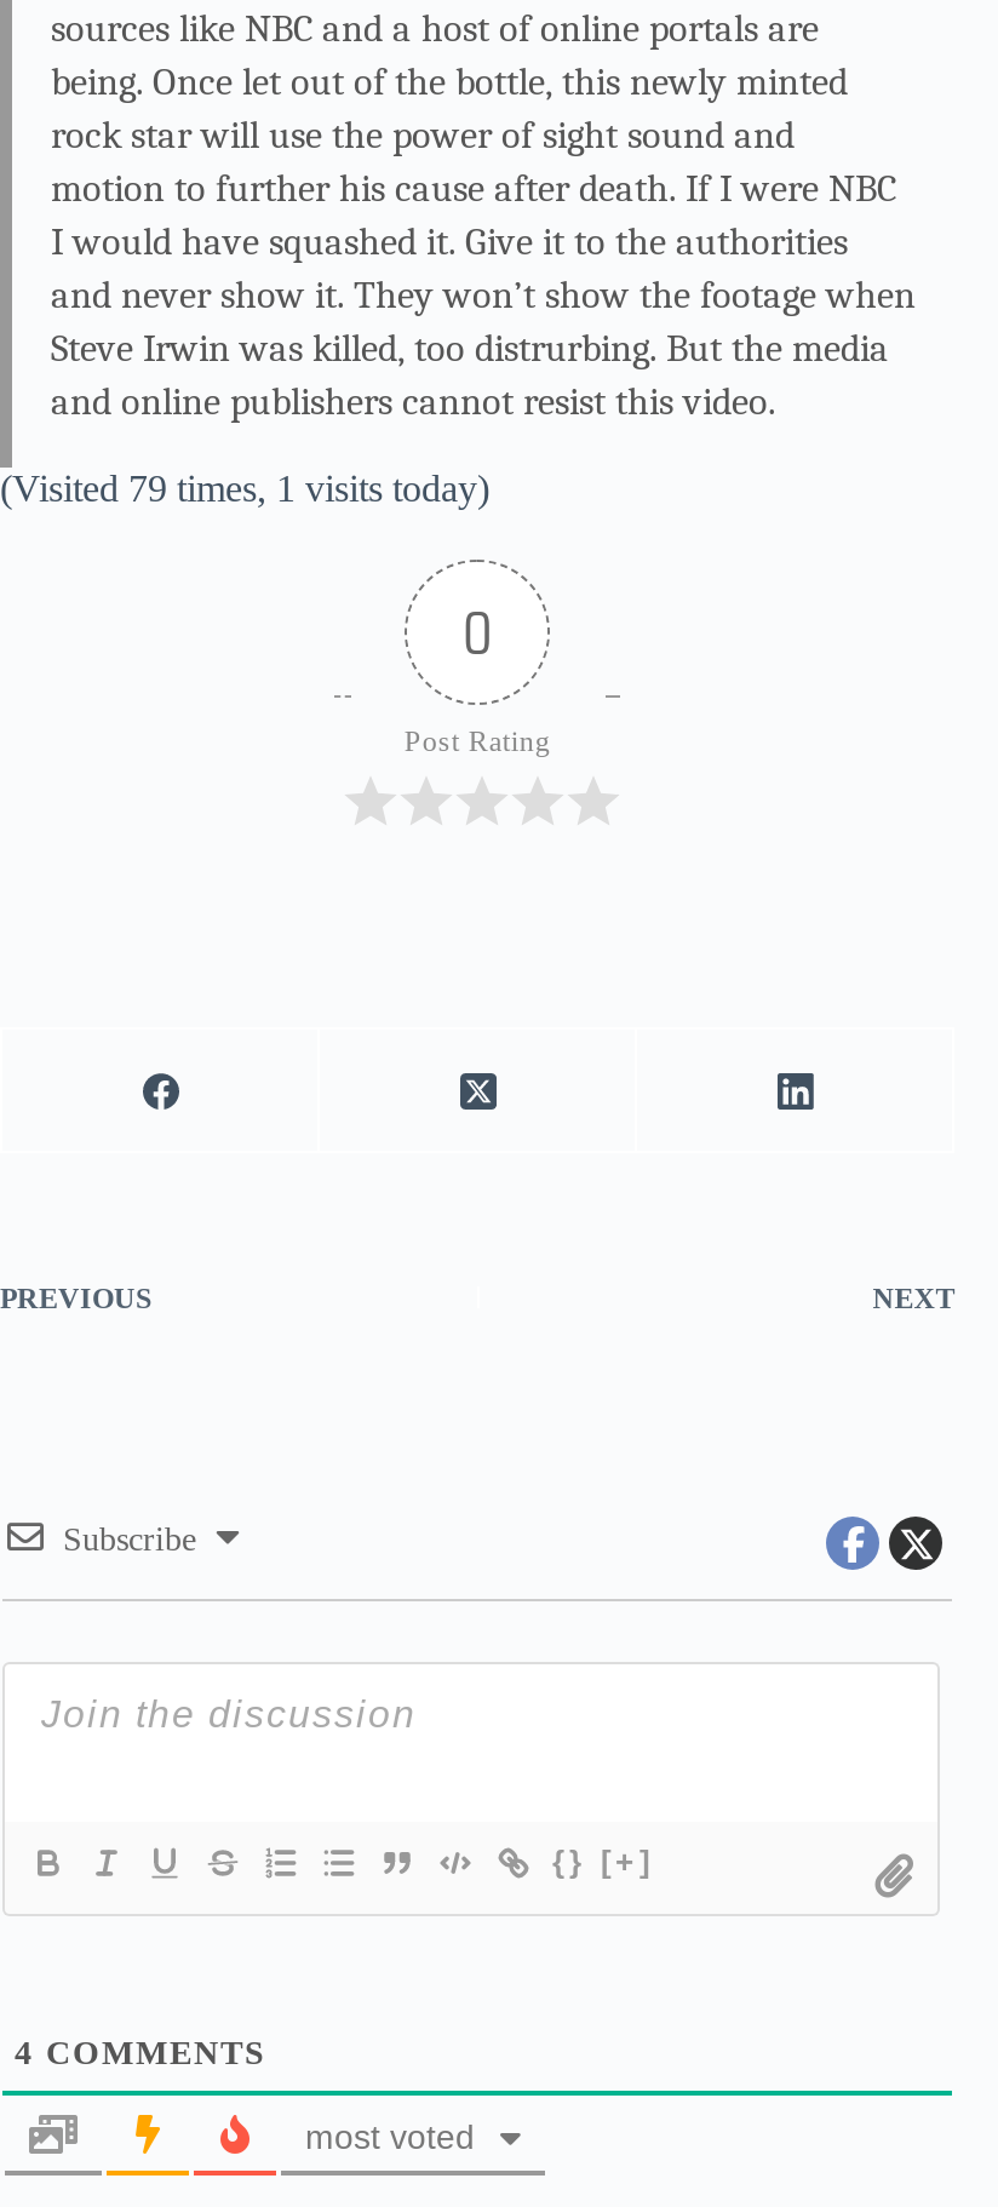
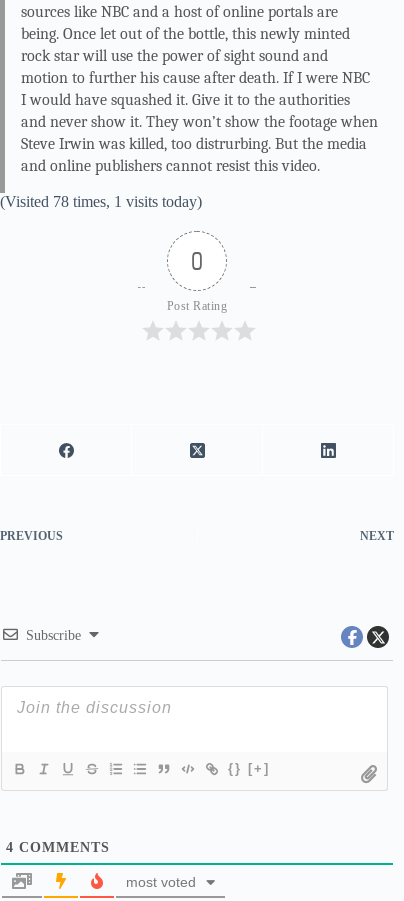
- (Visited 79 times, 1 visits today)
+ (Visited 78 times, 1 visits today)
